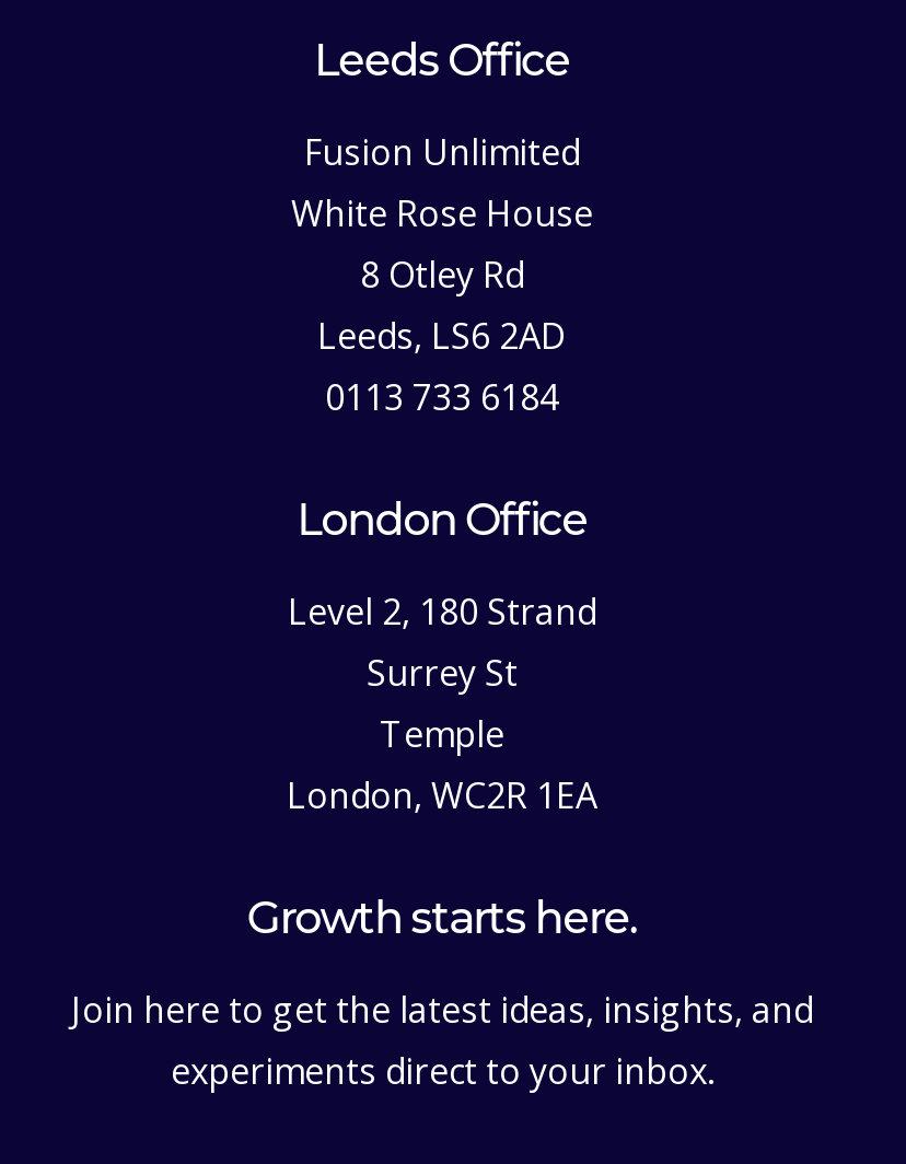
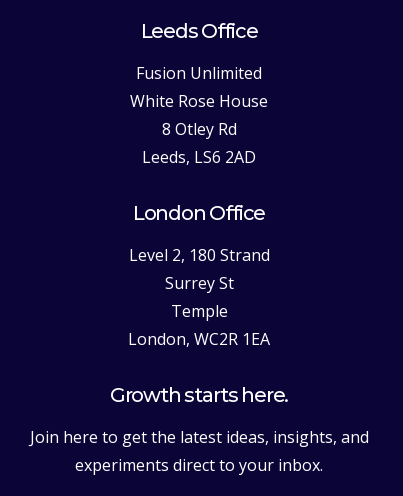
- 0113 733 6184
